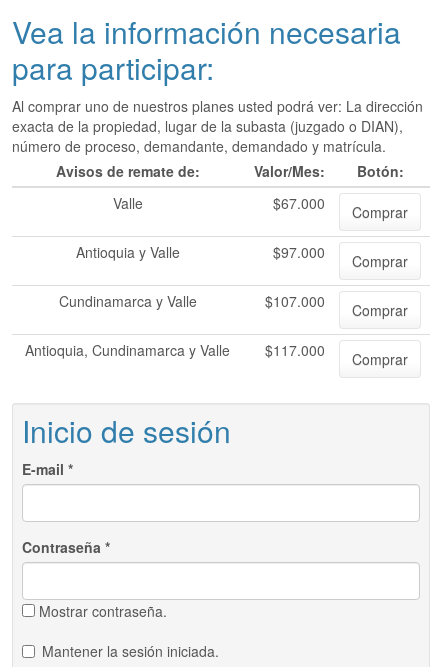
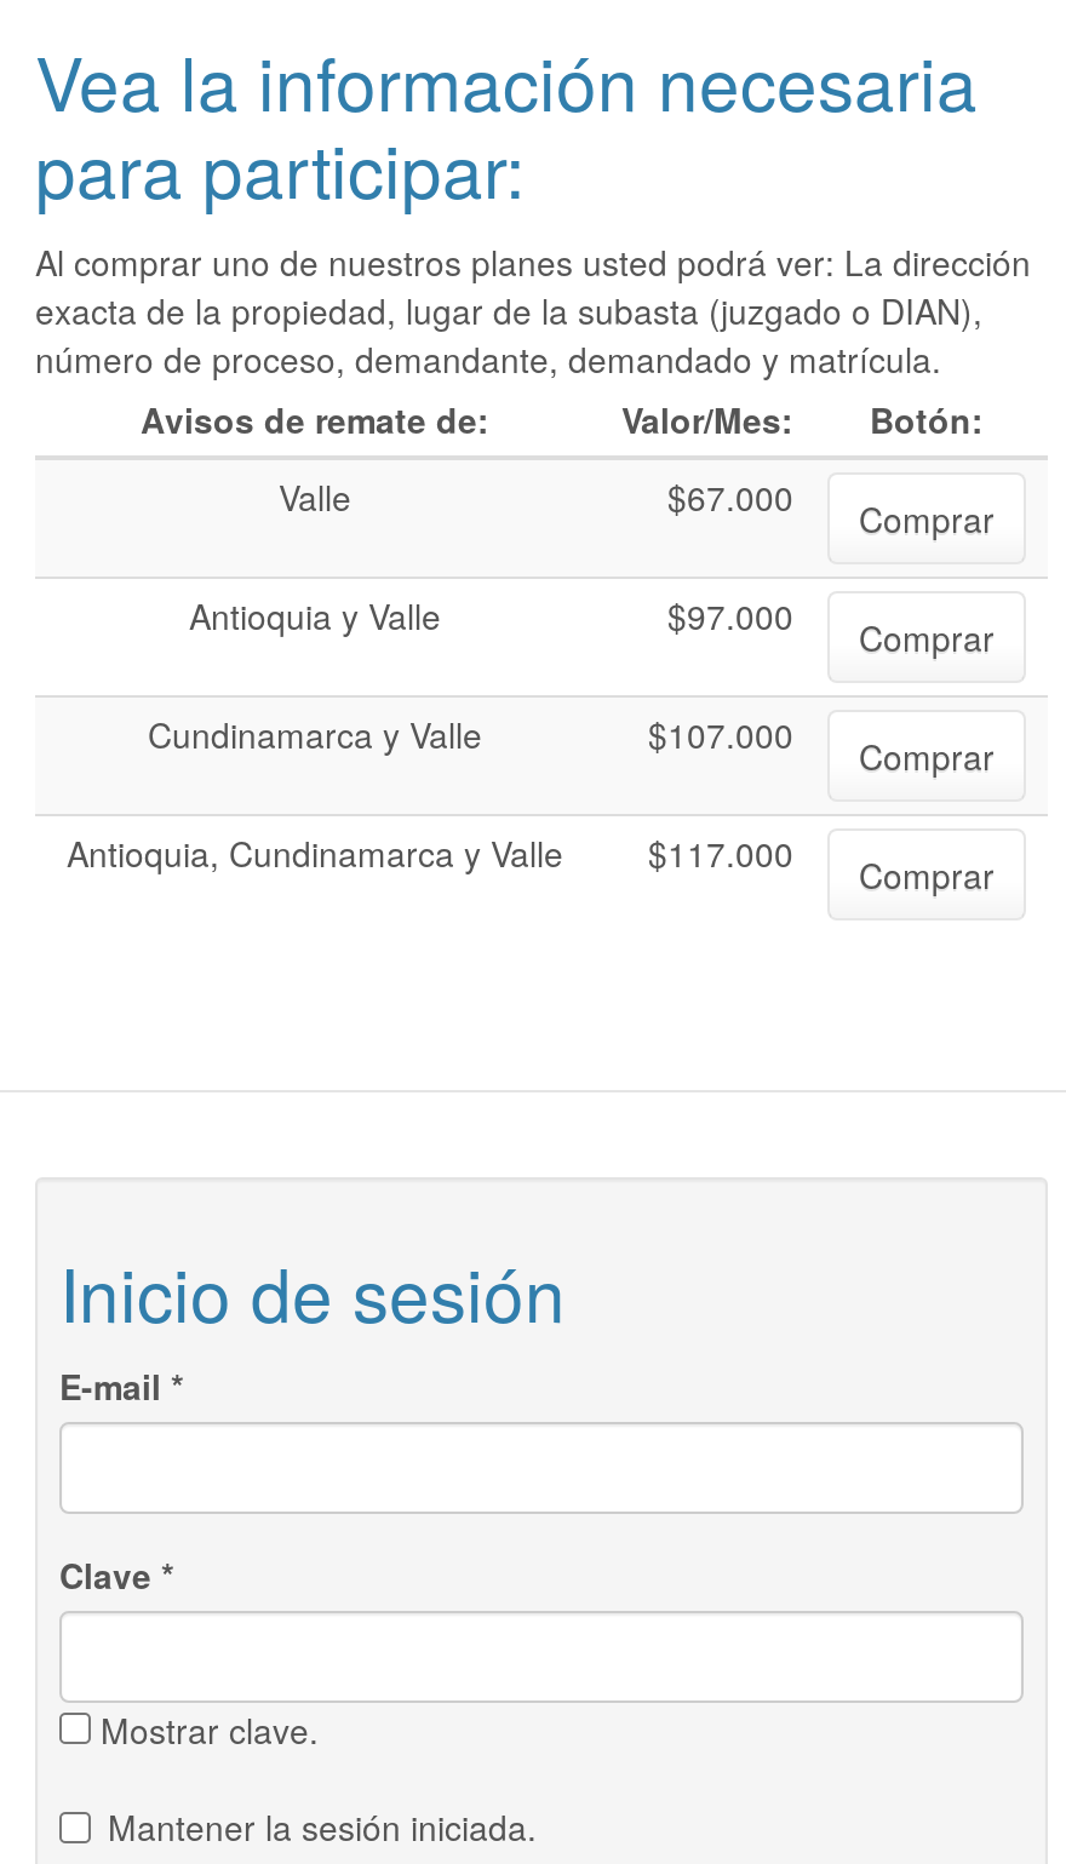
- Contraseña *
+ Clave *

- Mostrar contraseña.
+ Mostrar clave.
